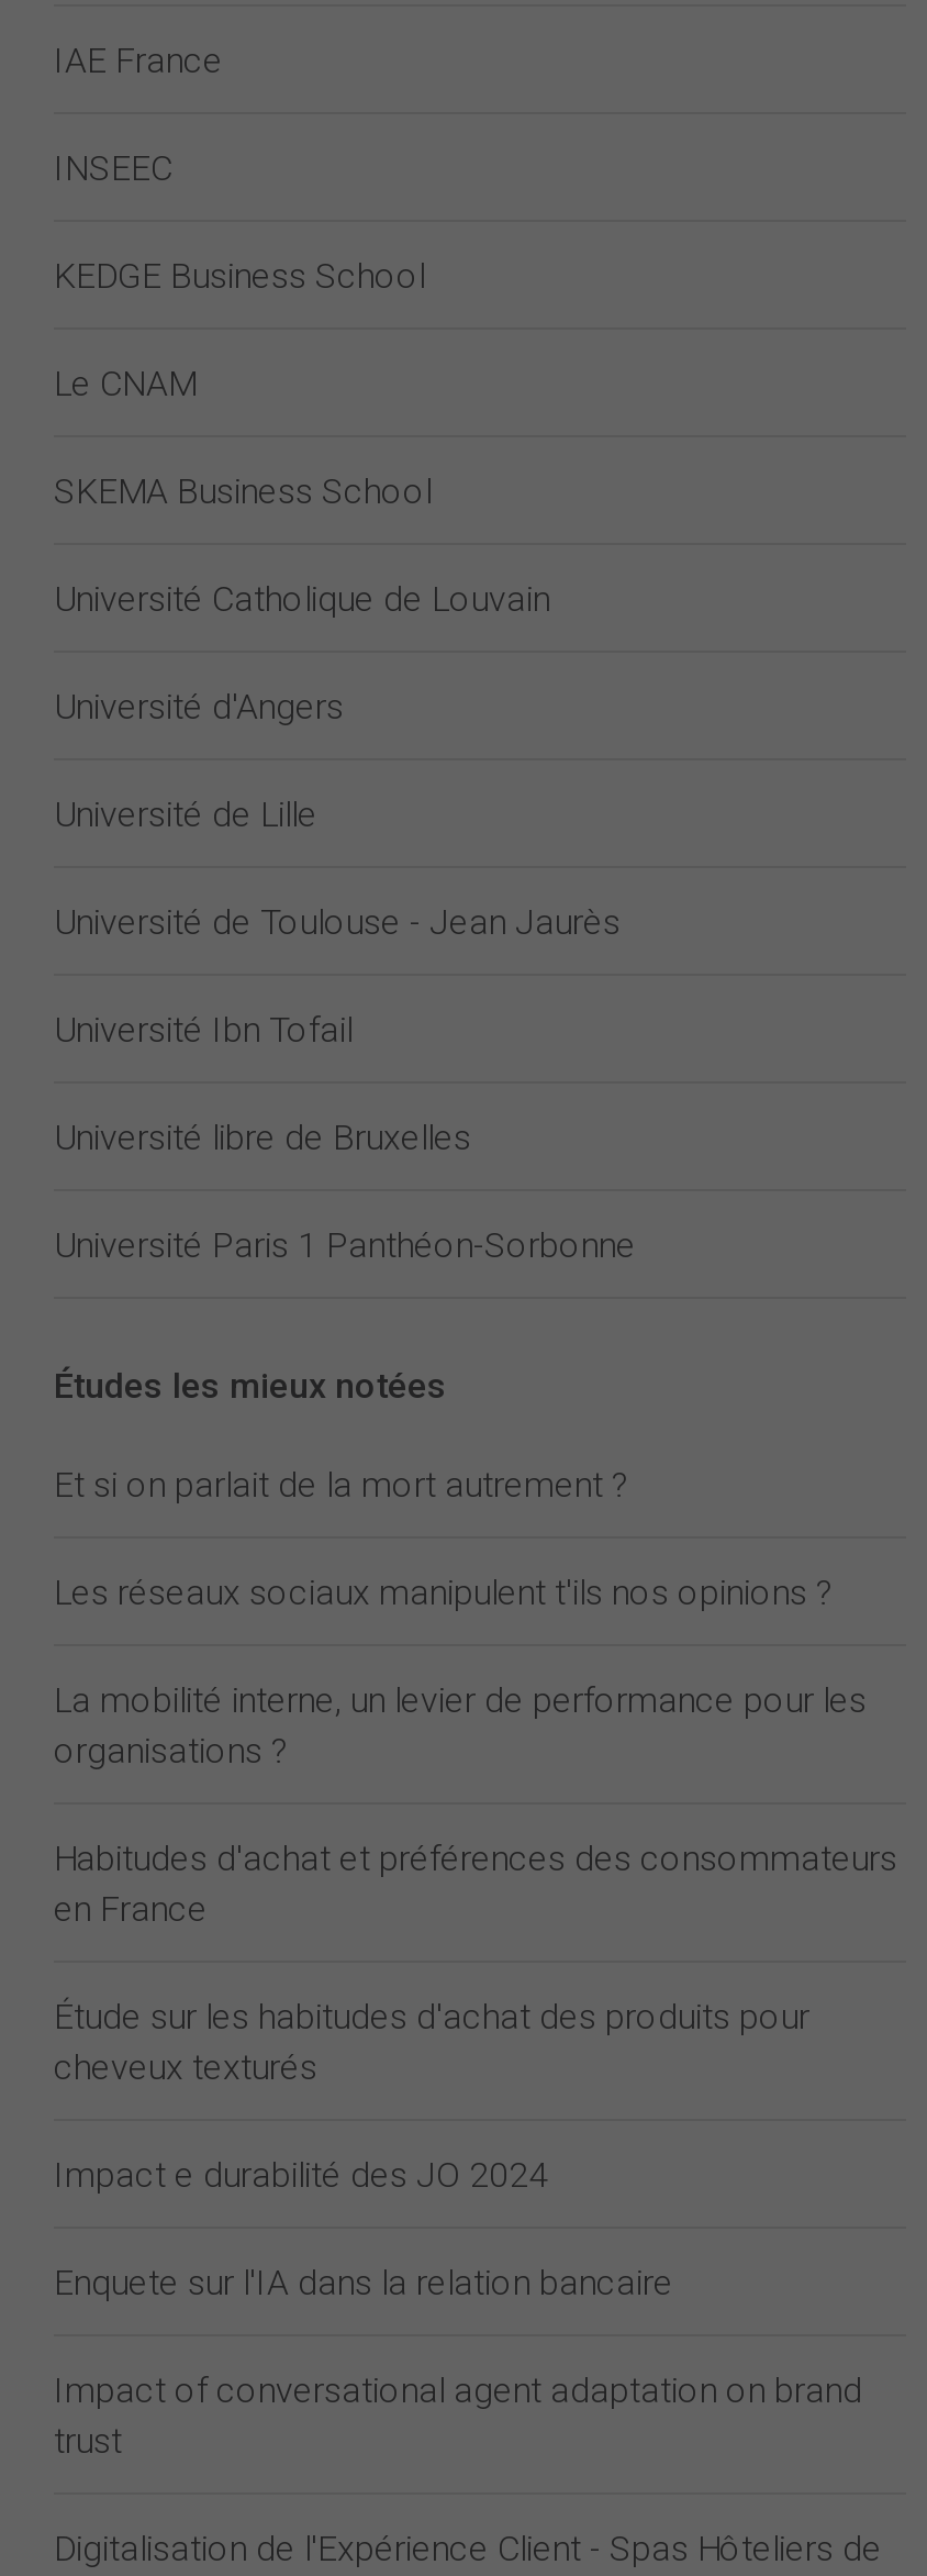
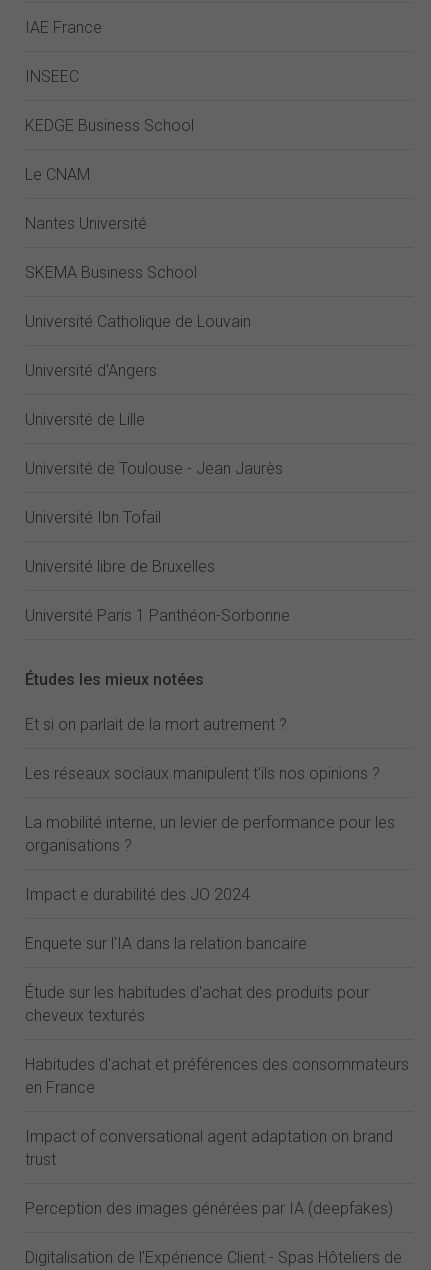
+ Nantes Université

moved down: Étude sur les habitudes d'achat des produits pour | cheveux texturés | Habitudes d'achat et préférences des consommateurs | en France

moved up: Impact e durabilité des JO 2024 | Enquete sur l'IA dans la relation bancaire

+ Perception des images générées par IA (deepfakes)
